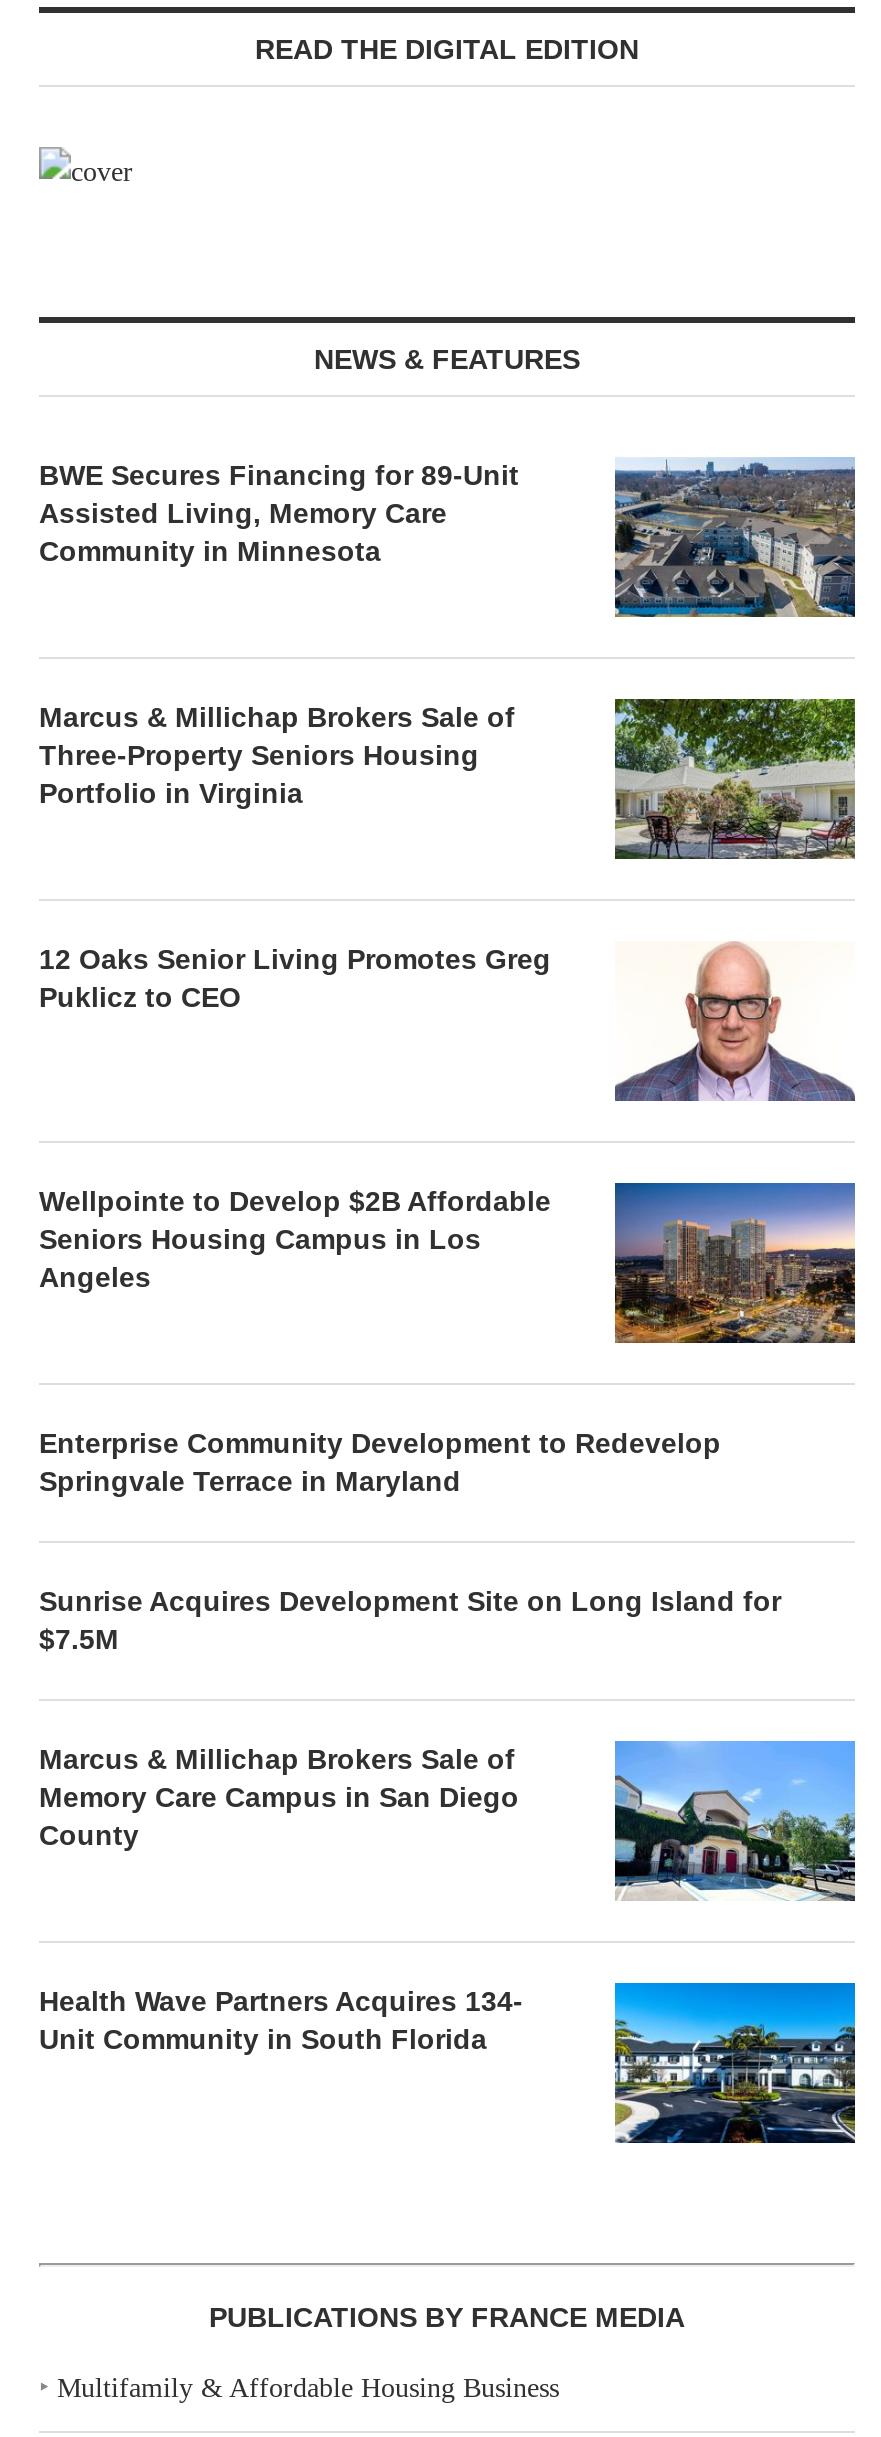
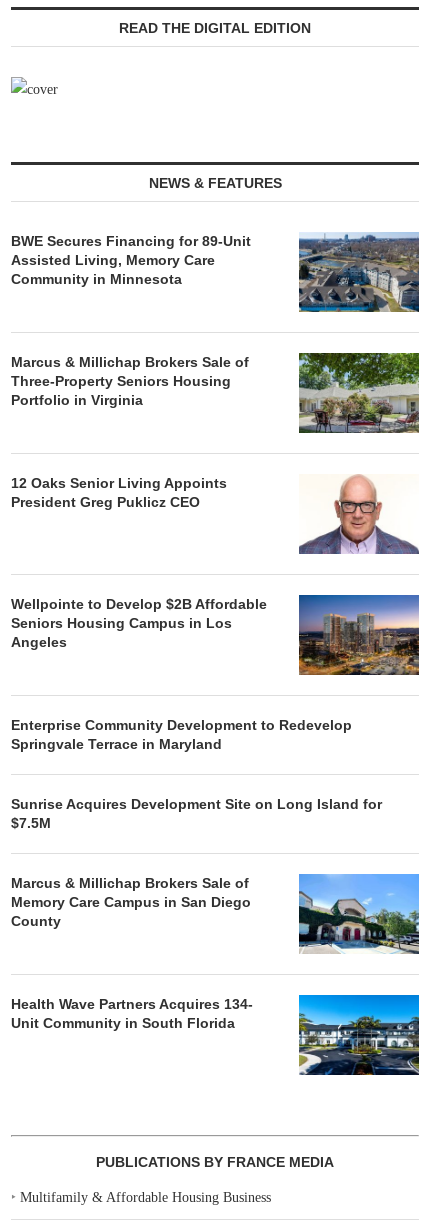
- 12 Oaks Senior Living Promotes Greg
- Puklicz to CEO
+ 12 Oaks Senior Living Appoints
+ President Greg Puklicz CEO
